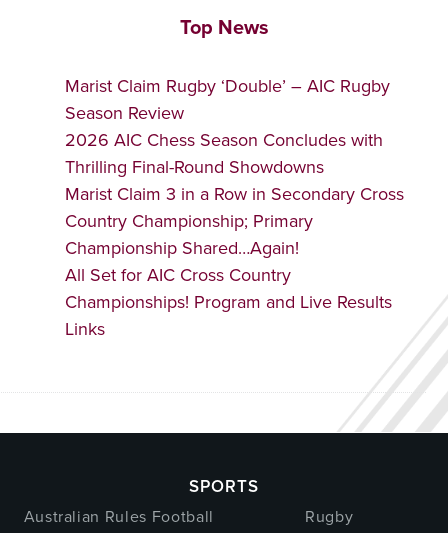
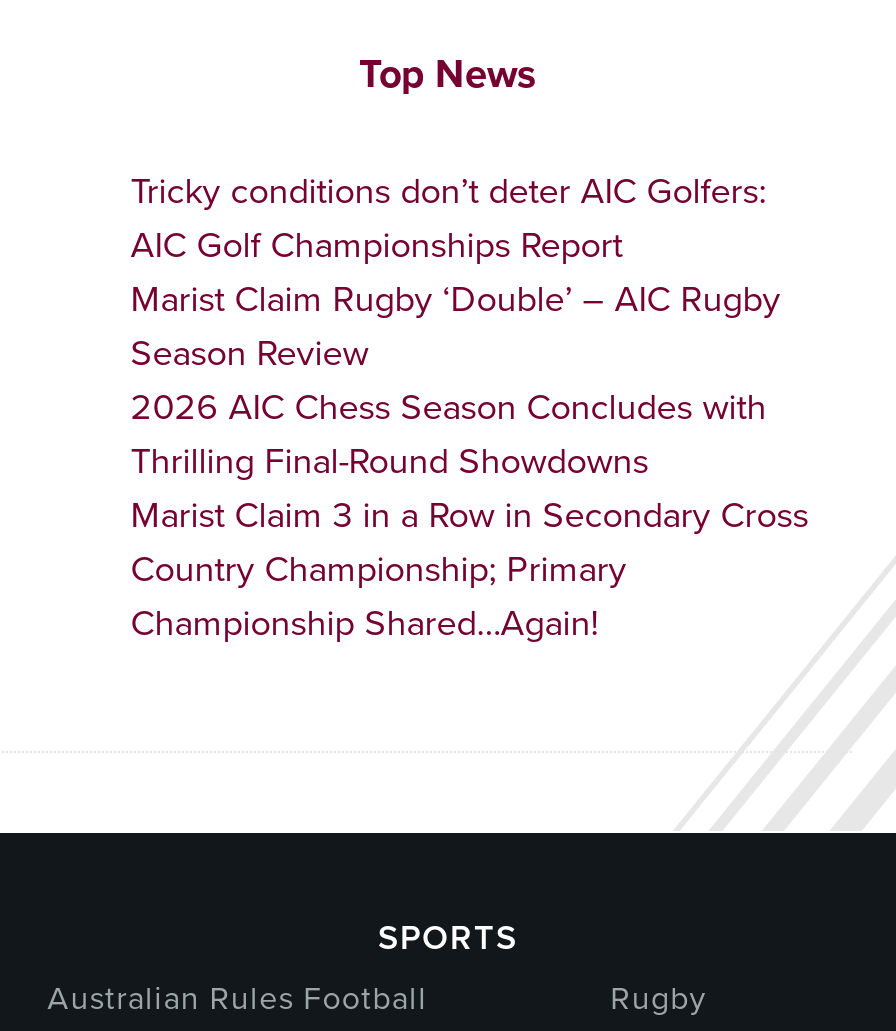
+ Tricky conditions don’t deter AIC Golfers:
+ AIC Golf Championships Report

moved down: Marist Claim Rugby ‘Double’ – AIC Rugby | Season Review | 2026 AIC Chess Season Concludes with | Thrilling Final-Round Showdowns | Marist Claim 3 in a Row in Secondary Cross | Country Championship; Primary | Championship Shared…Again!

- All Set for AIC Cross Country
- Championships! Program and Live Results
- Links
